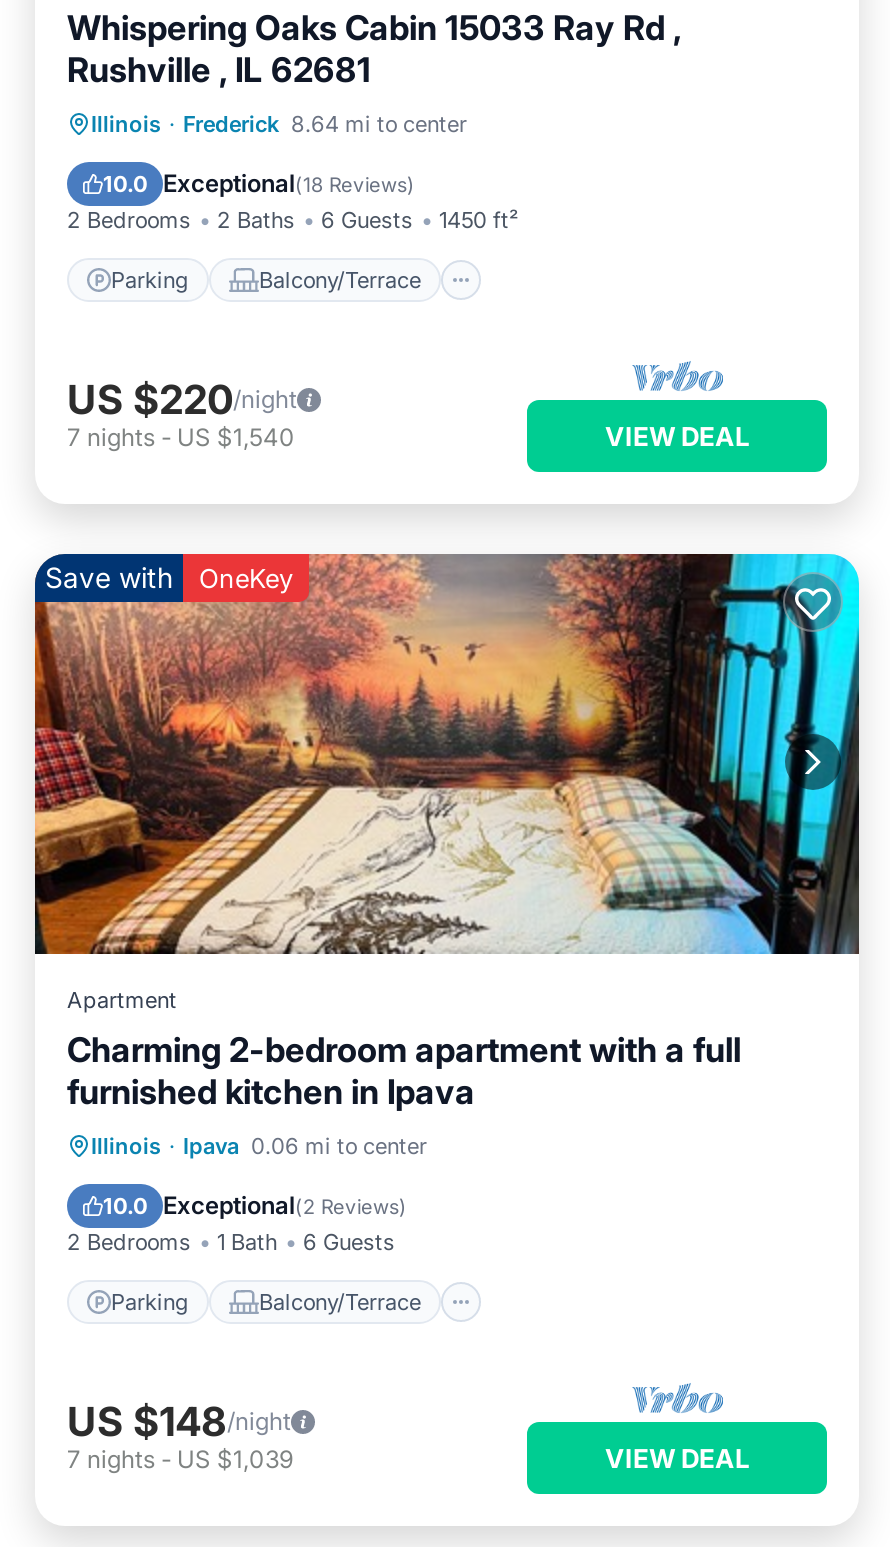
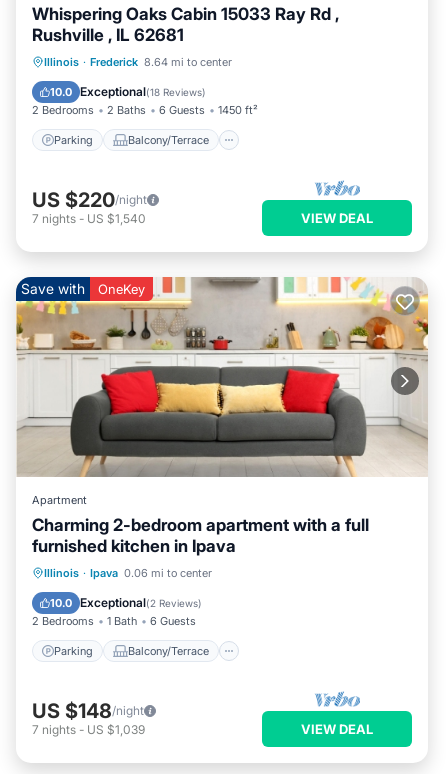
- [image]
+ [image]
